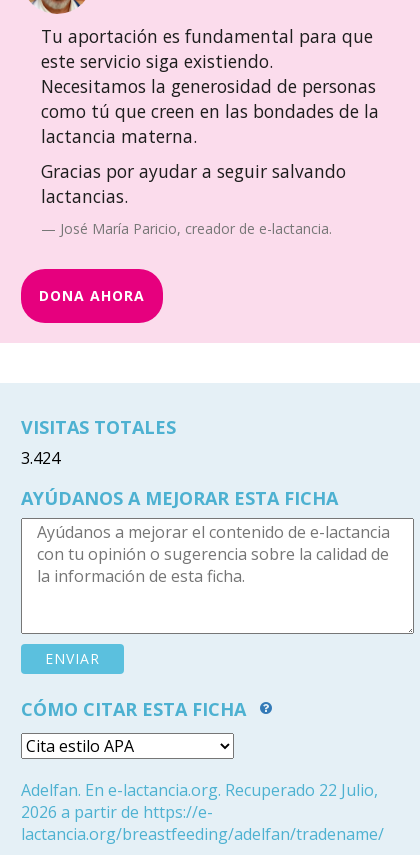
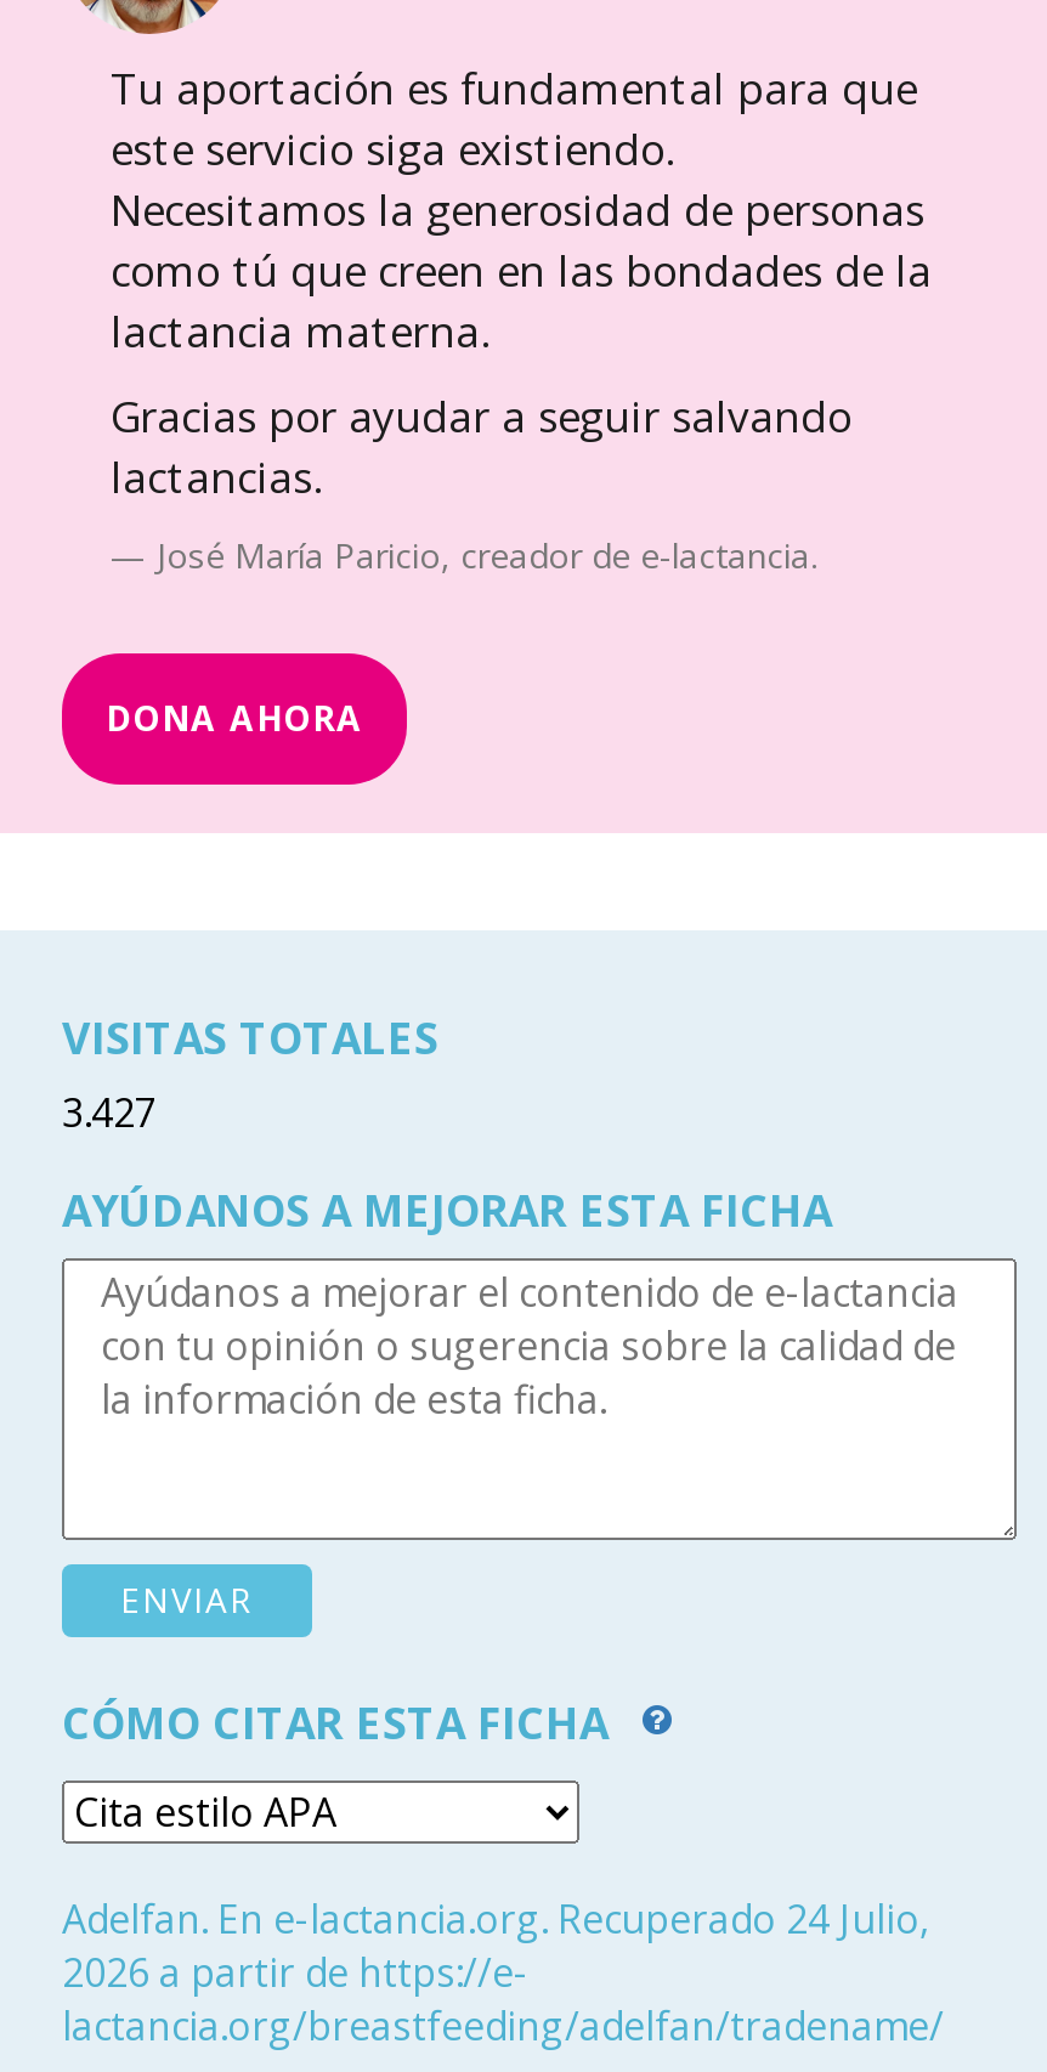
- 3.424
+ 3.427

- Adelfan. En e-lactancia.org. Recuperado 22 Julio,
+ Adelfan. En e-lactancia.org. Recuperado 24 Julio,
